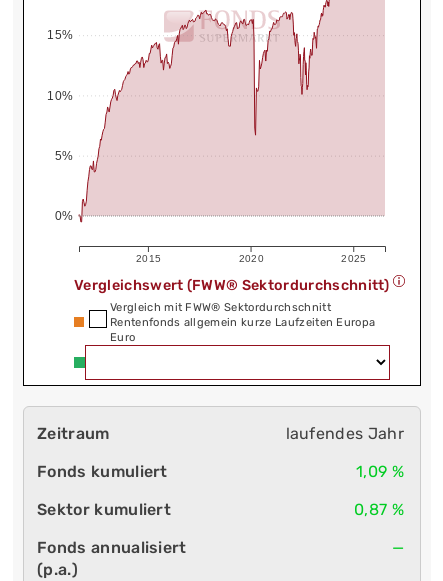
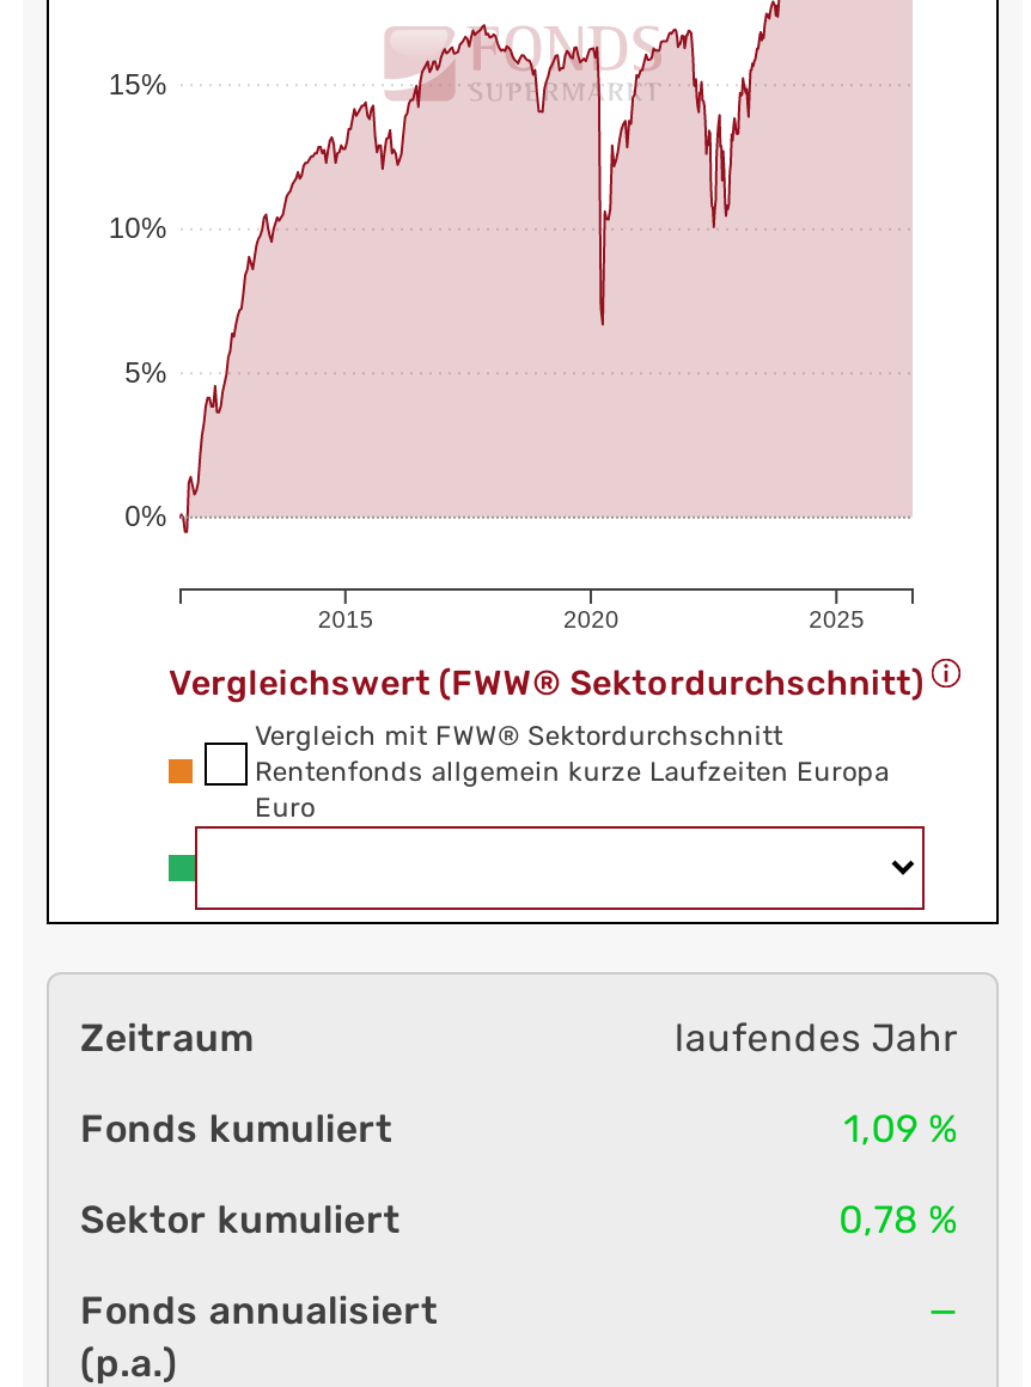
- 0,87 %
+ 0,78 %
